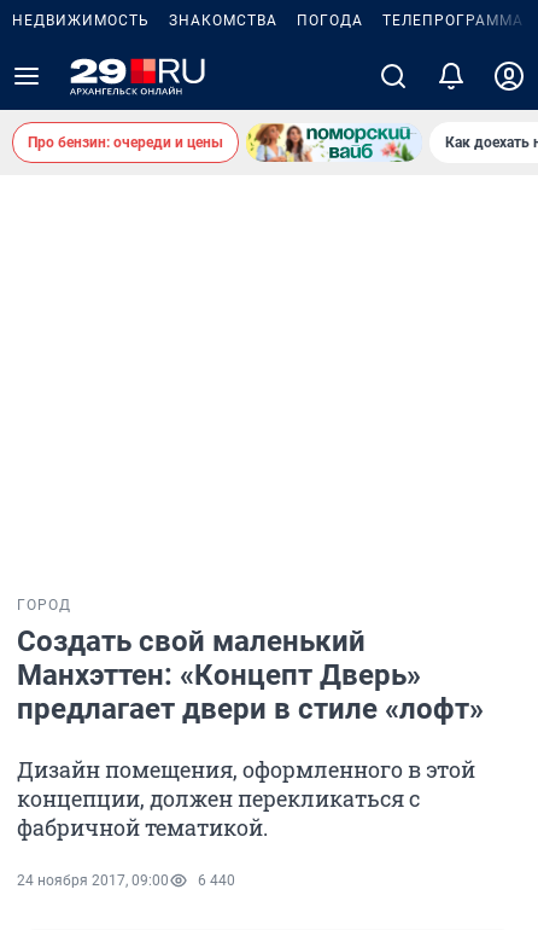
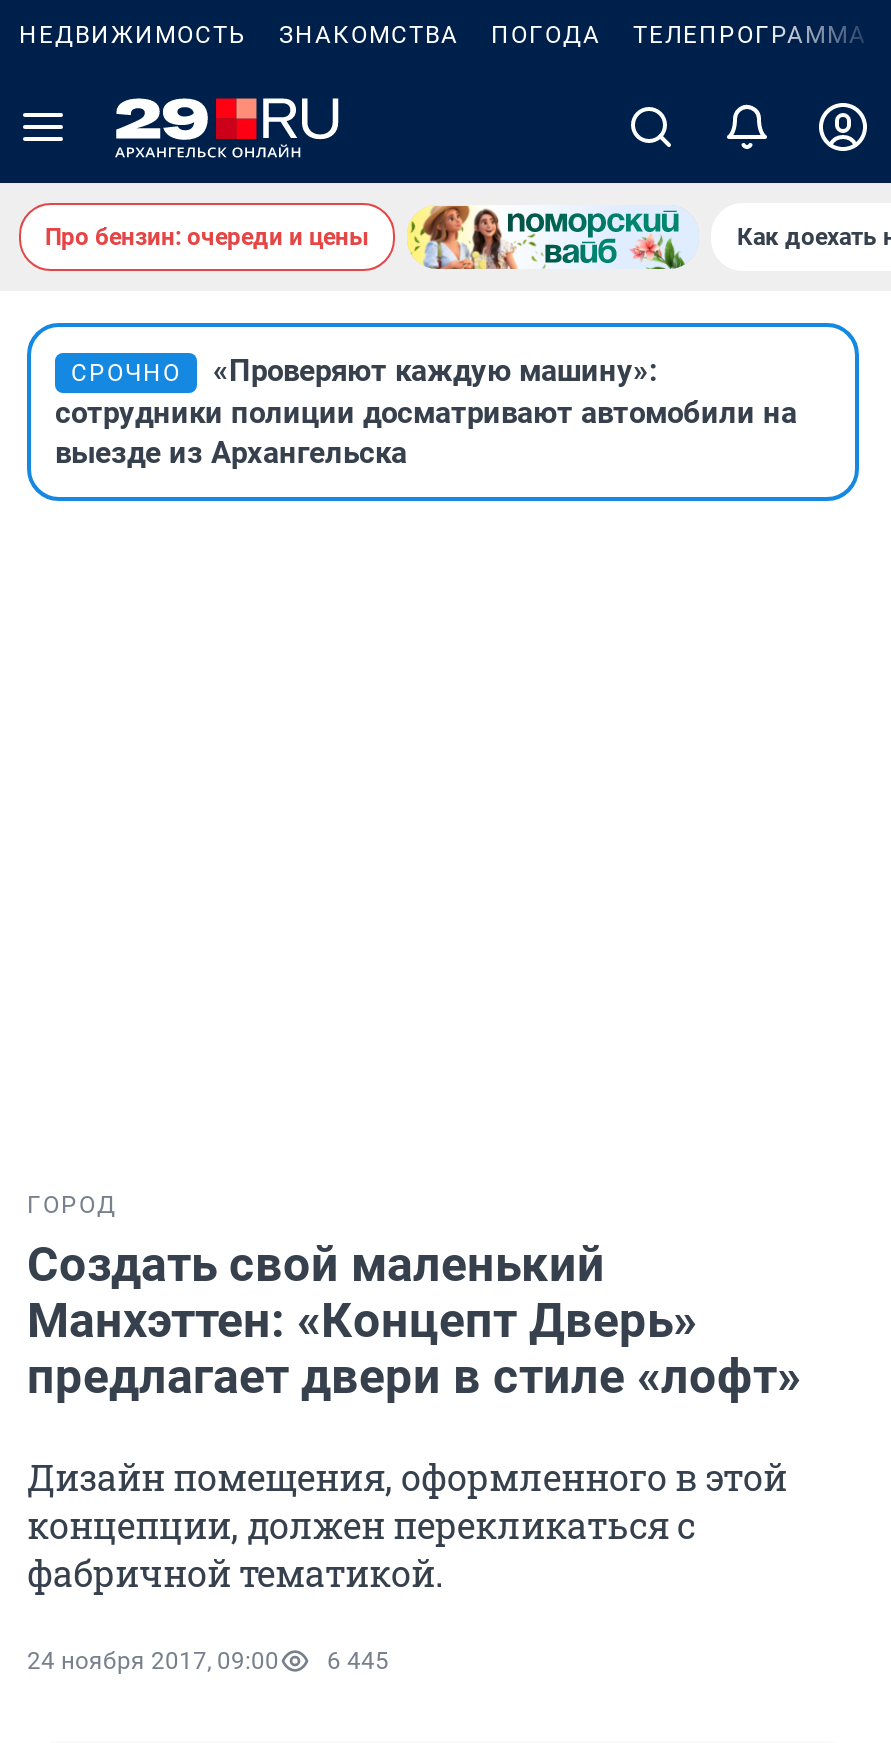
+ [image]
+ СРОЧНО
+ «Проверяют каждую машину»:
+ сотрудники полиции досматривают автомобили на
+ выезде из Архангельска

- 24 ноября 2017, 09:00 6 440
+ 24 ноября 2017, 09:00 6 445
